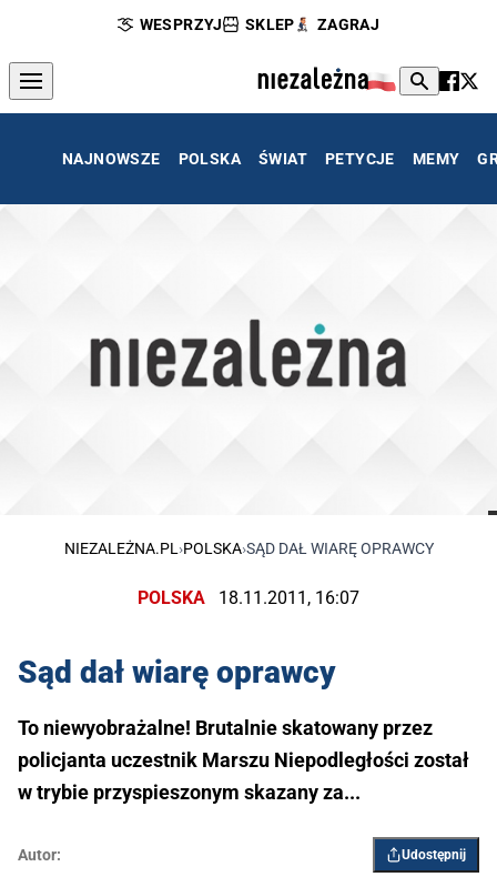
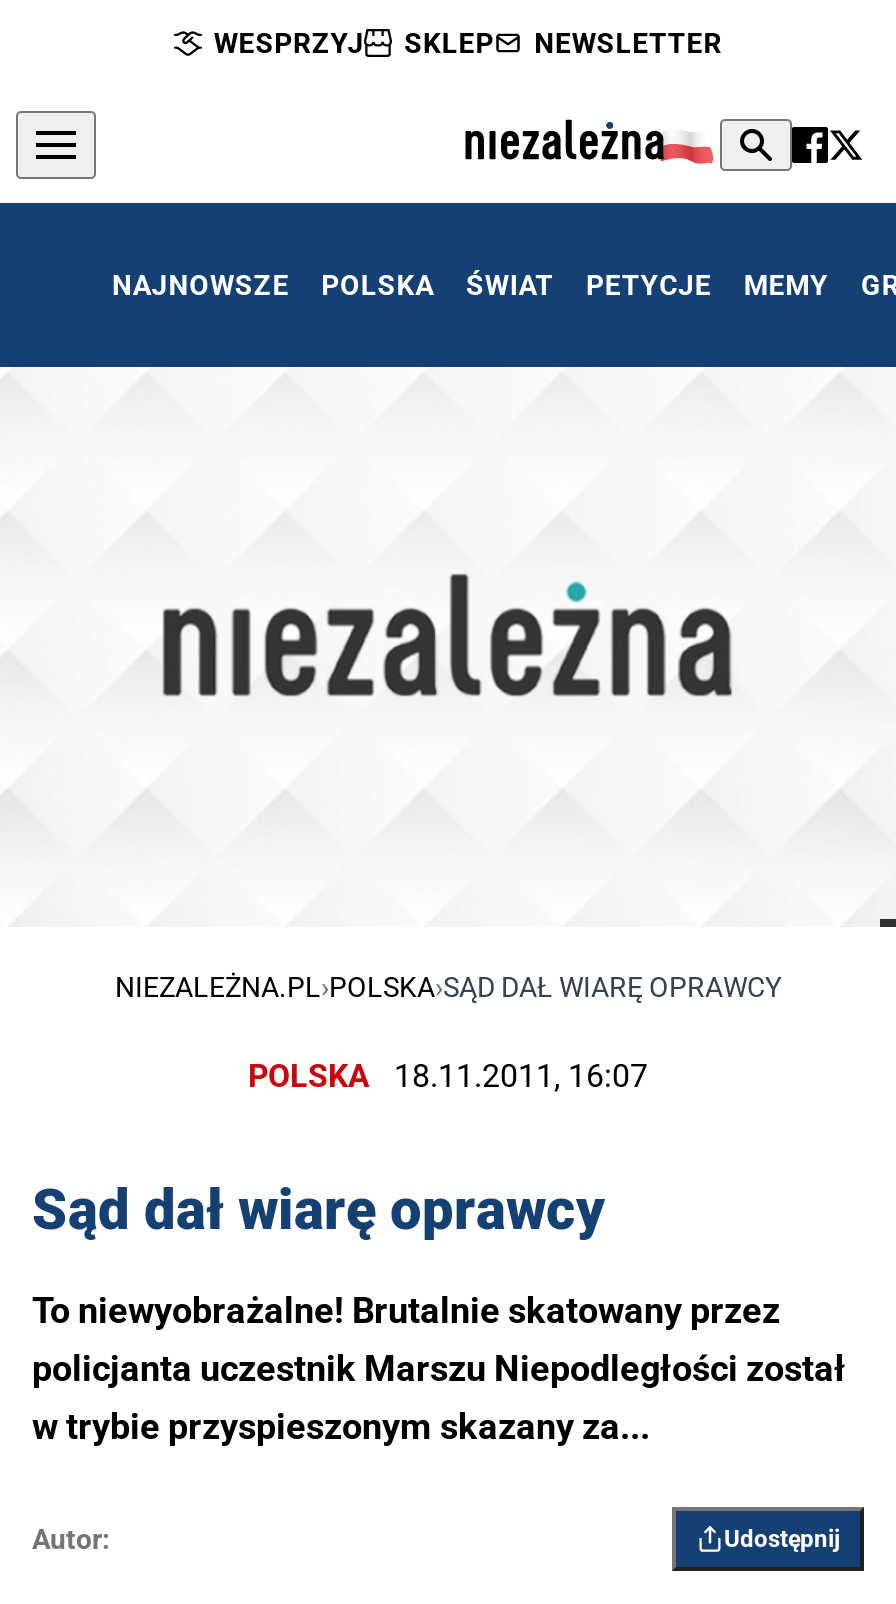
- ZAGRAJ
+ NEWSLETTER
